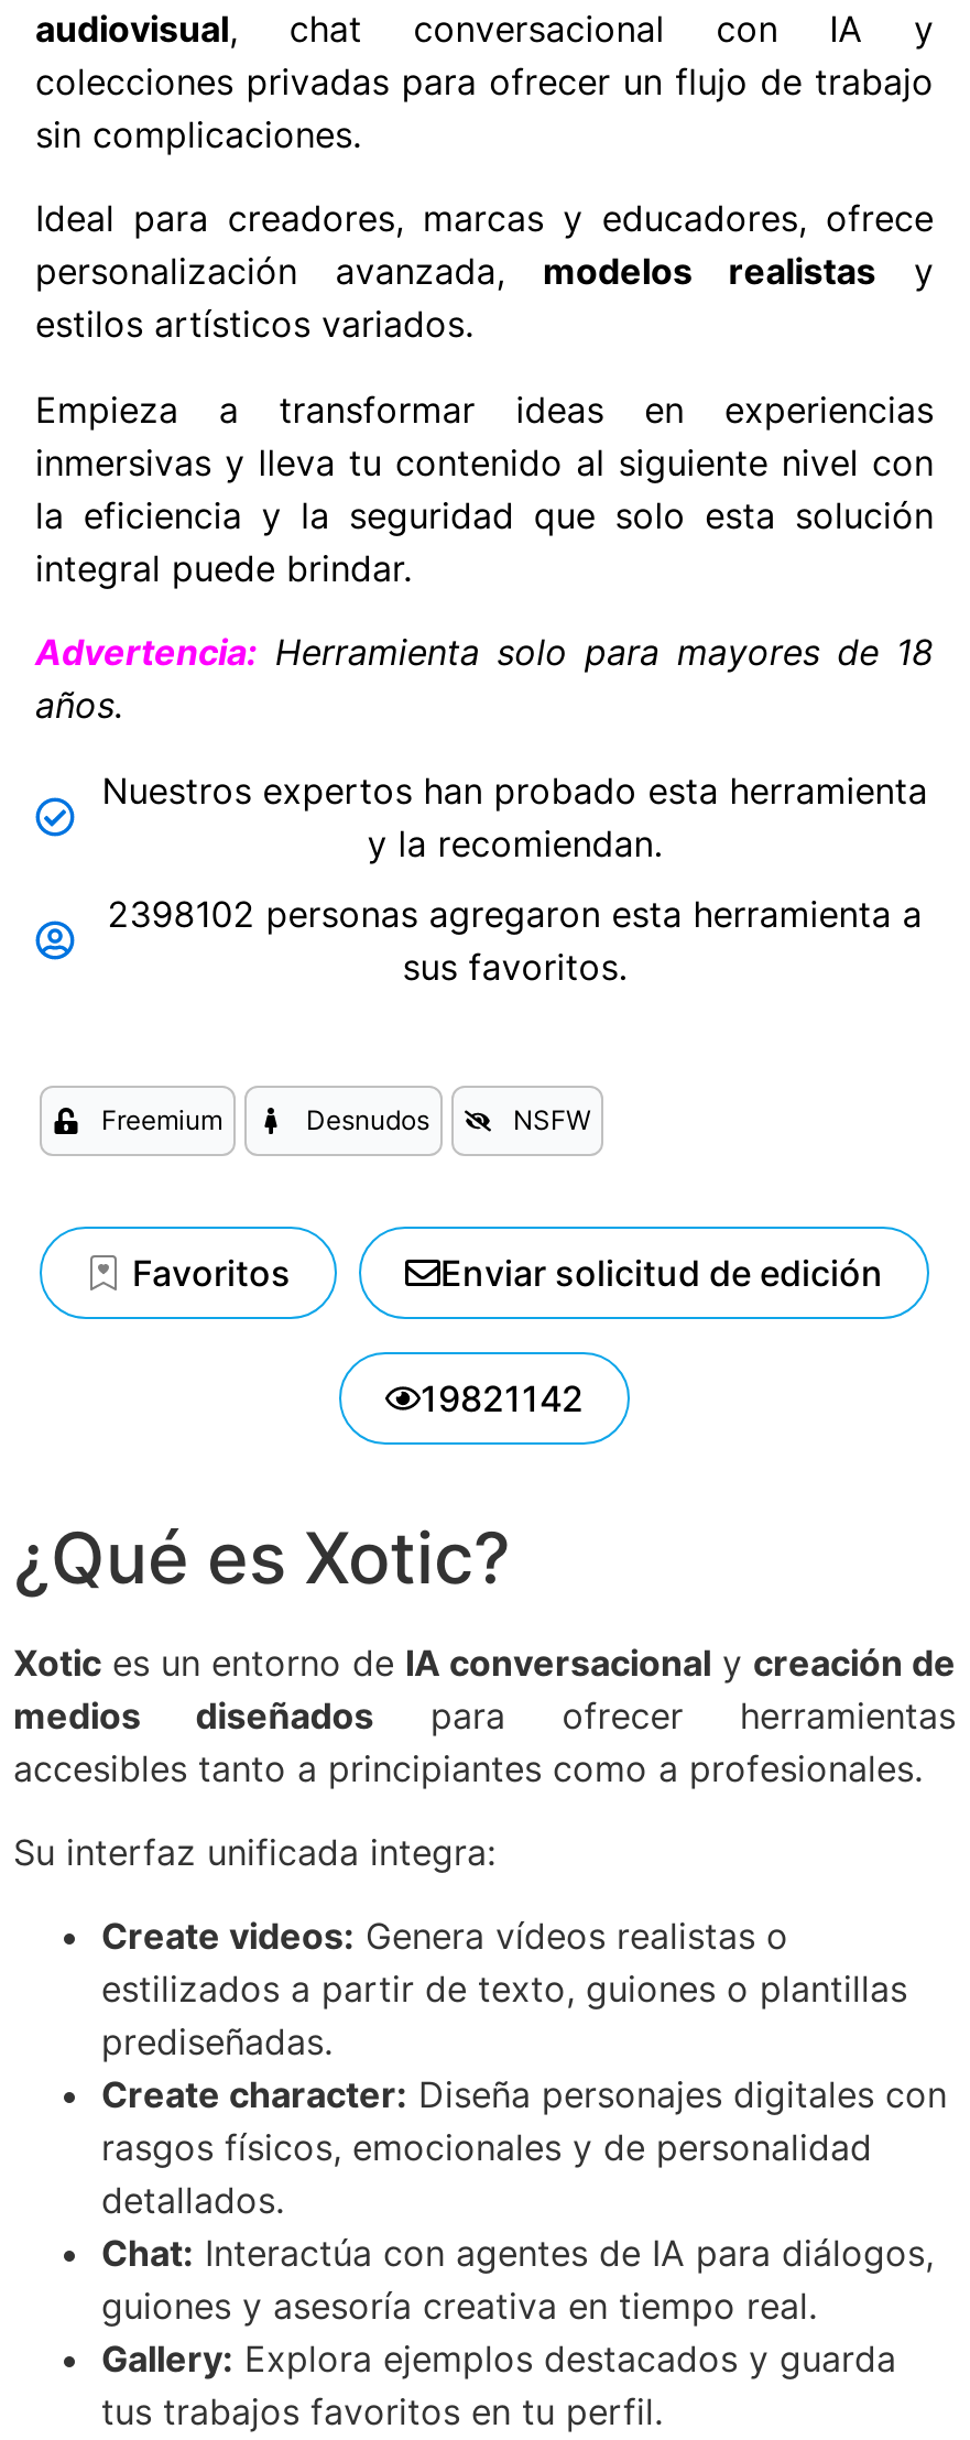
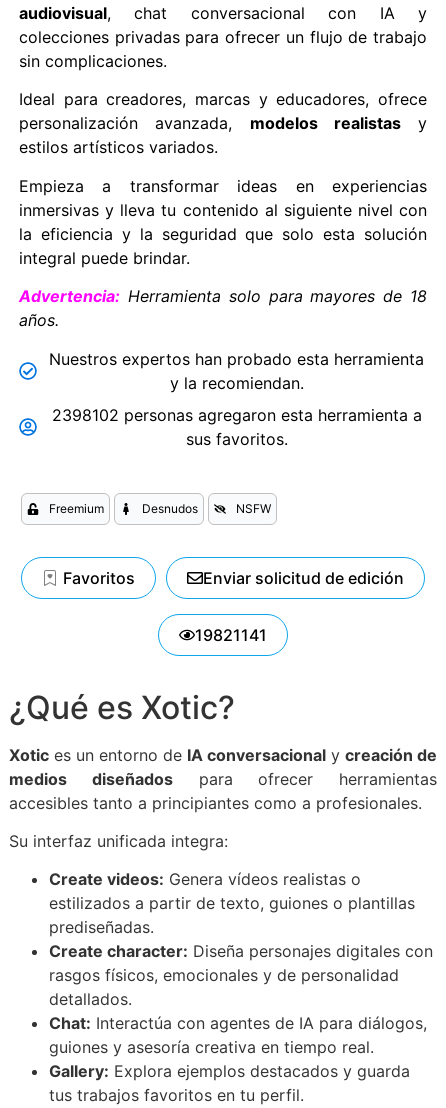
- 19821142
+ 19821141
